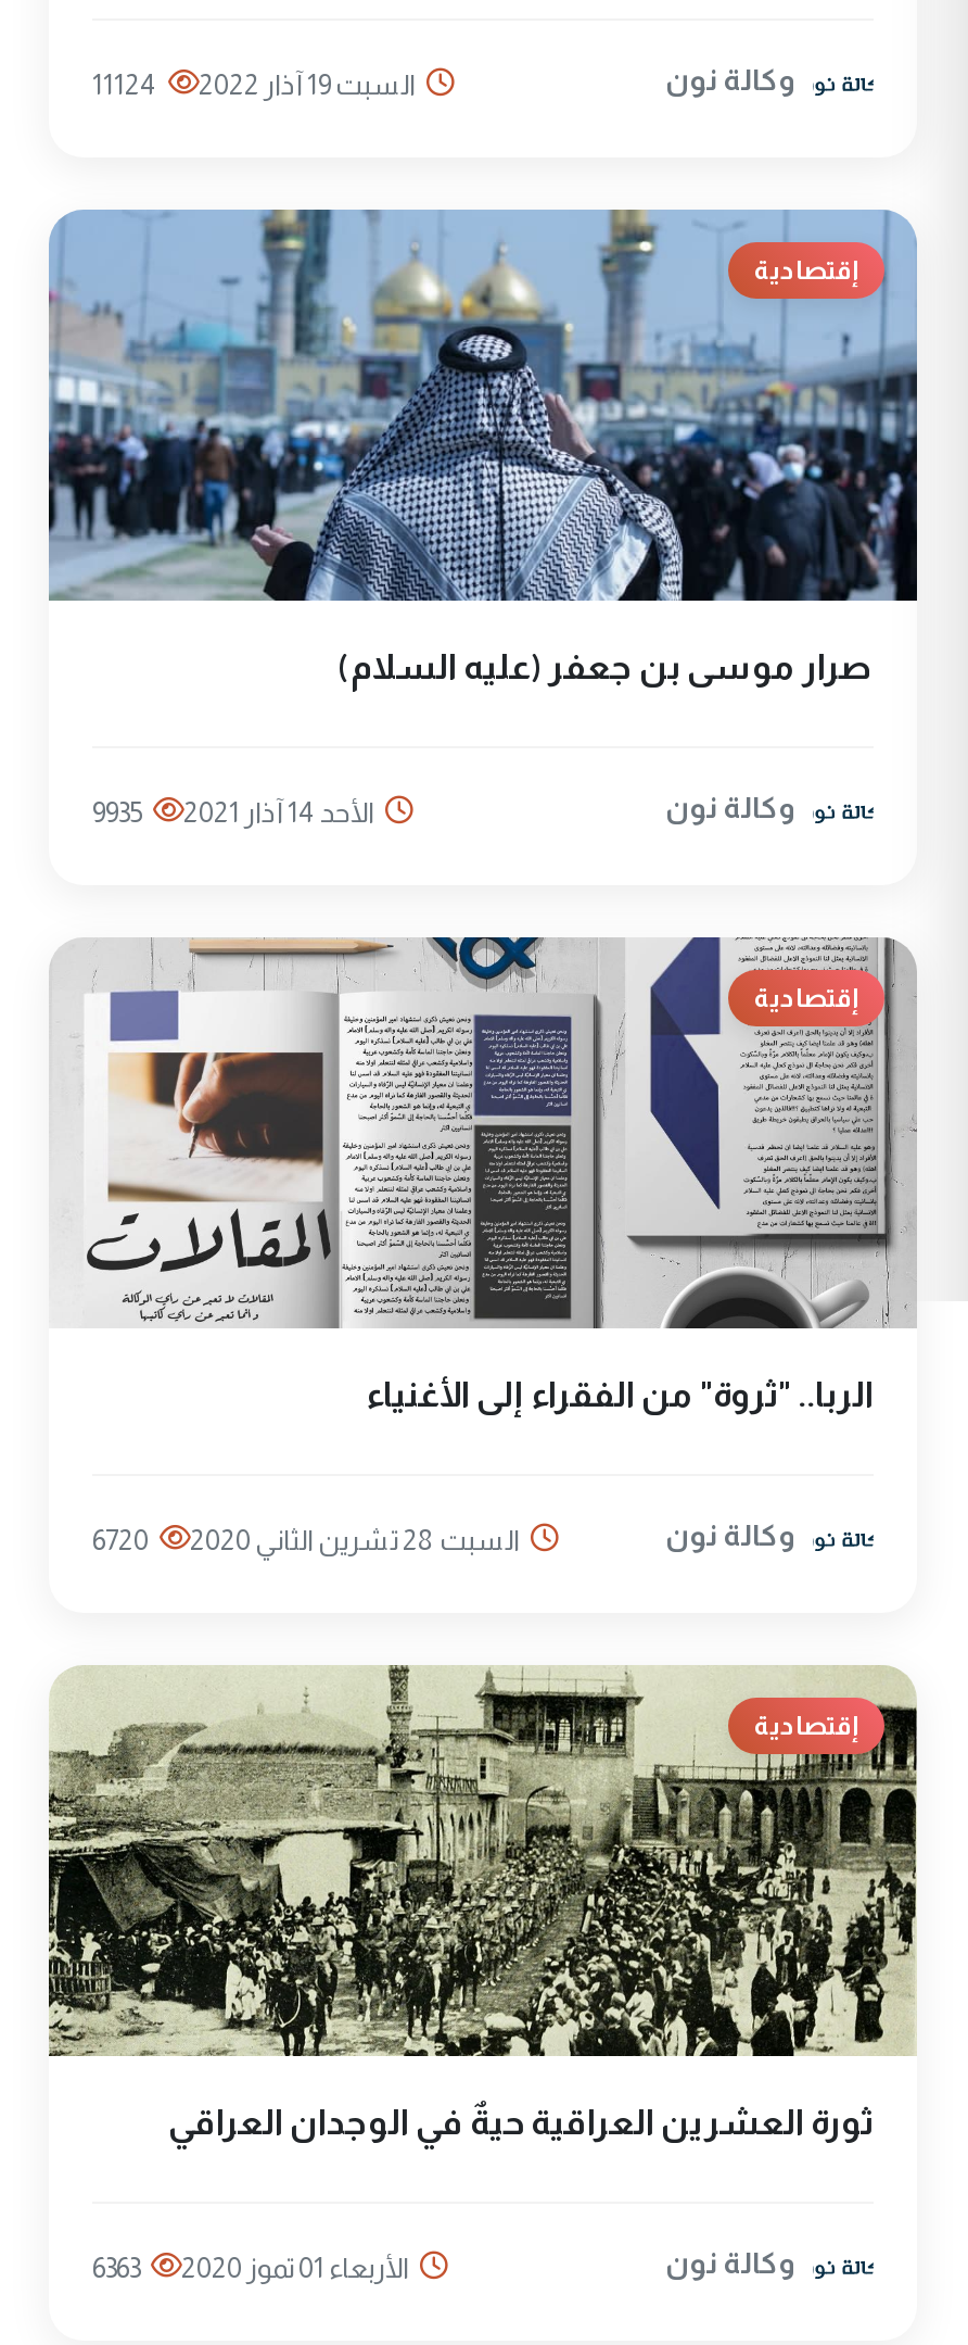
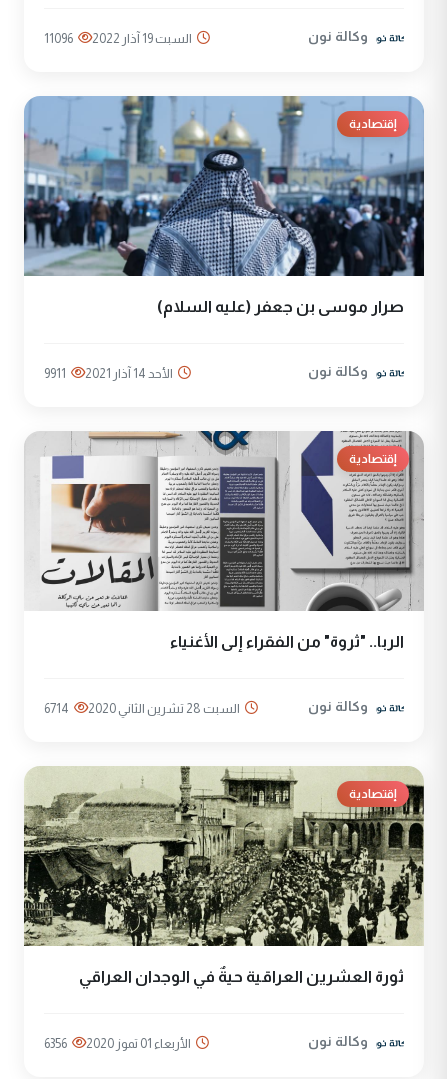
- 11124
+ 11096

- 9935
+ 9911

- 6720
+ 6714

- 6363
+ 6356
